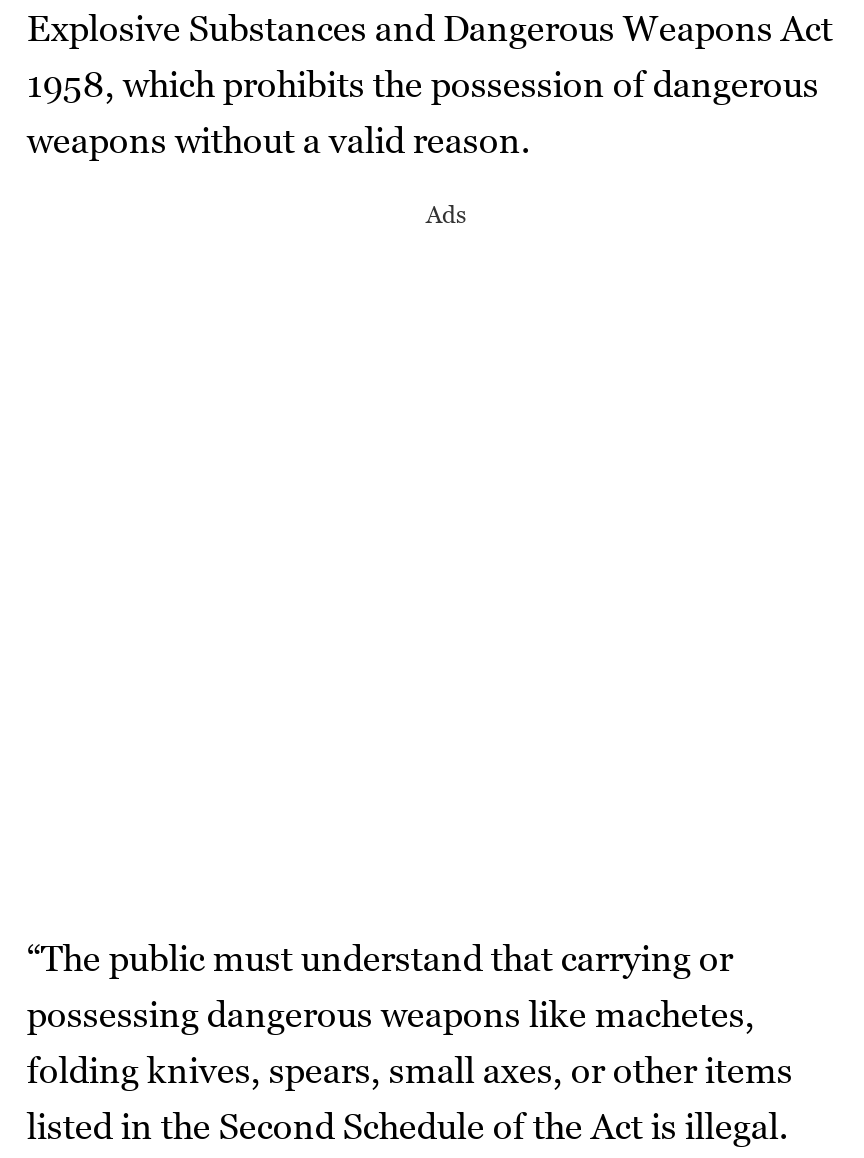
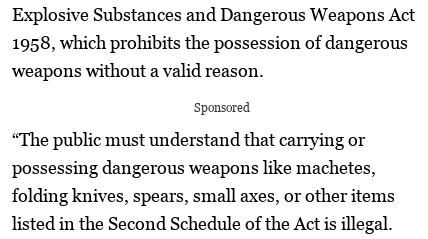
- Ads
+ Sponsored
